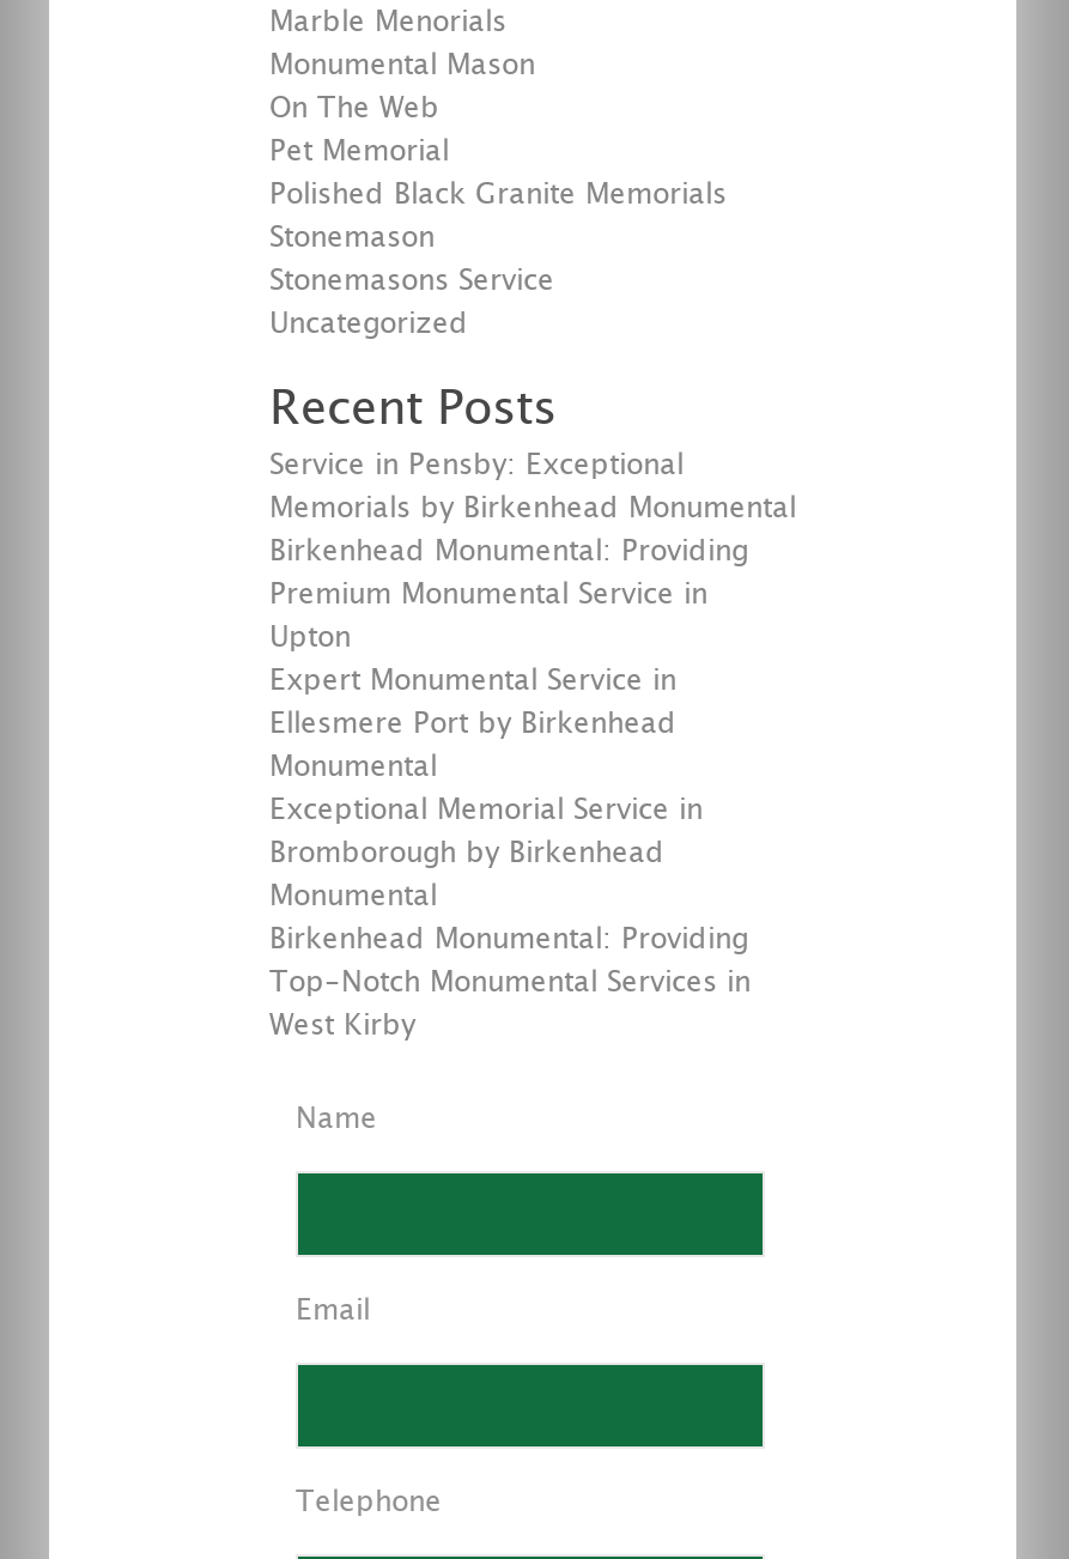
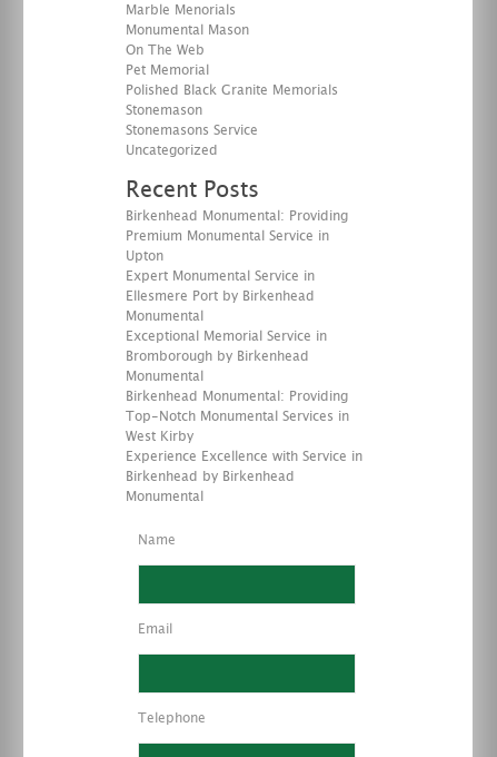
- Service in Pensby: Exceptional
- Memorials by Birkenhead Monumental

moved up: Birkenhead Monumental: Providing | Premium Monumental Service in | Upton | ... | Top-Notch Monumental Services in | West Kirby

+ Experience Excellence with Service in
+ Birkenhead by Birkenhead
+ Monumental
